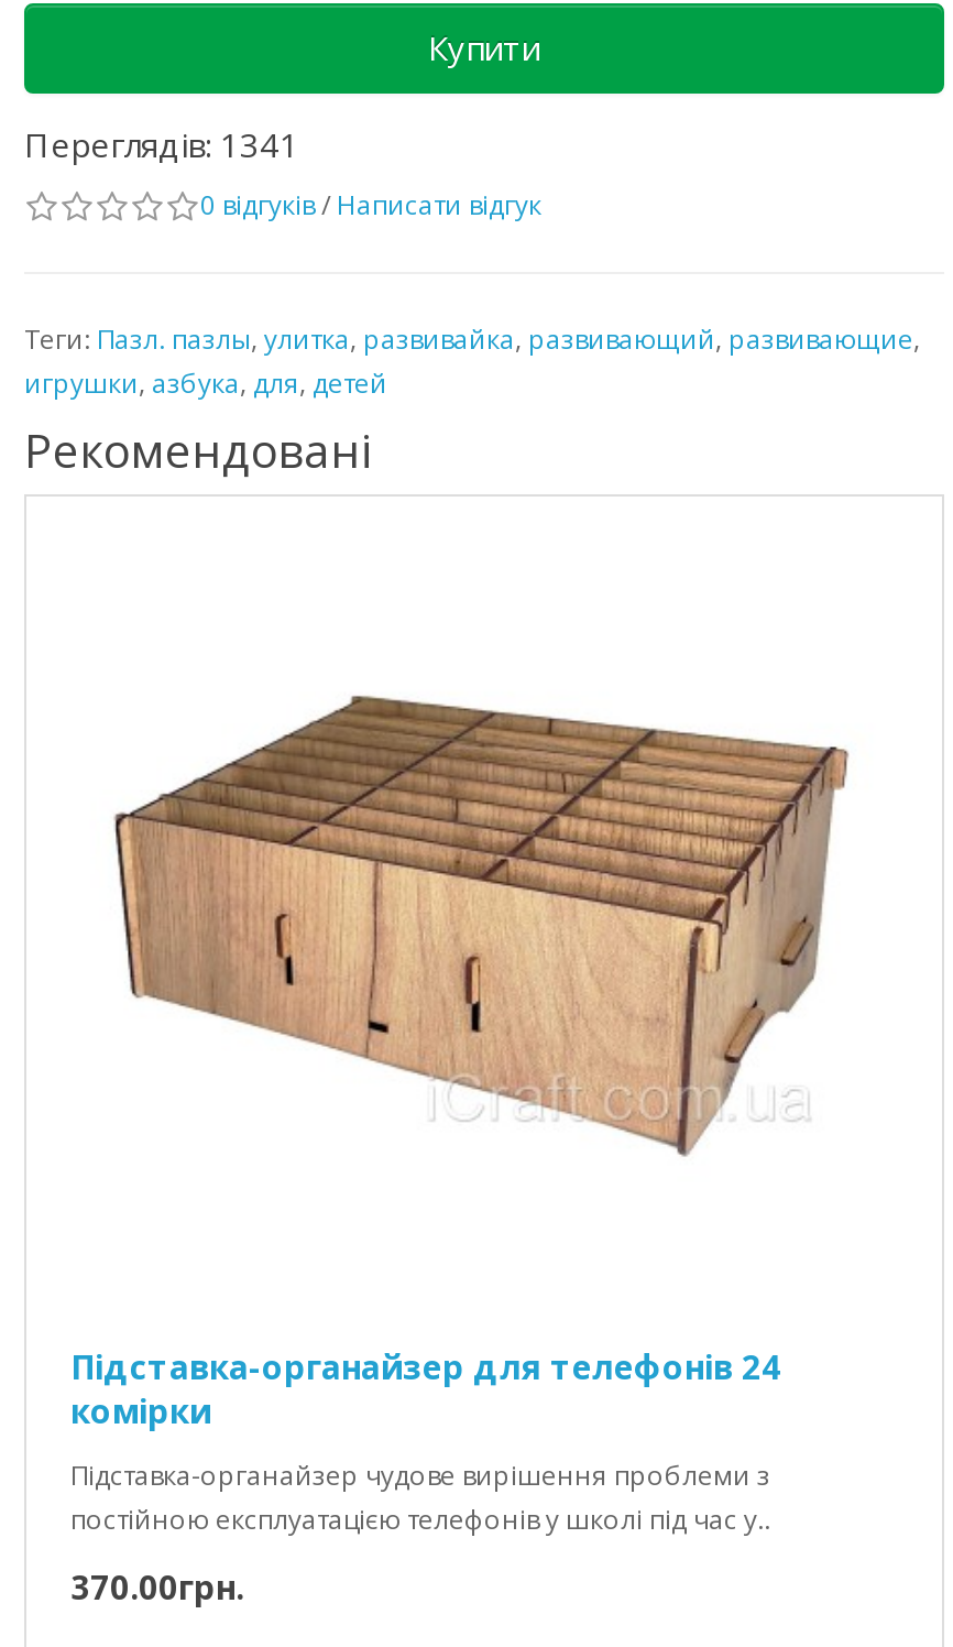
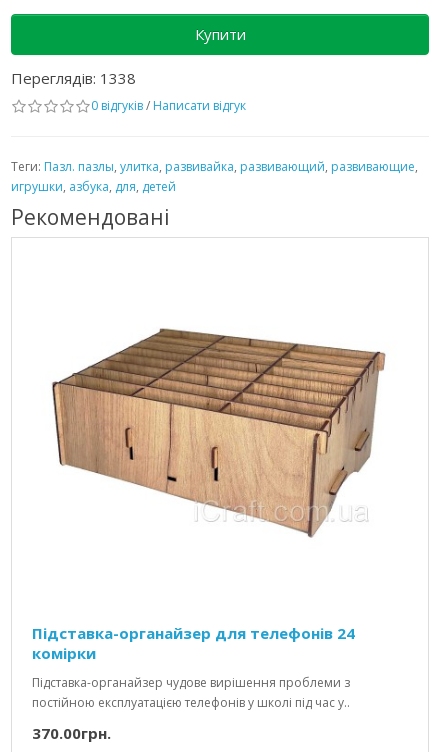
- Переглядів: 1341
+ Переглядів: 1338
